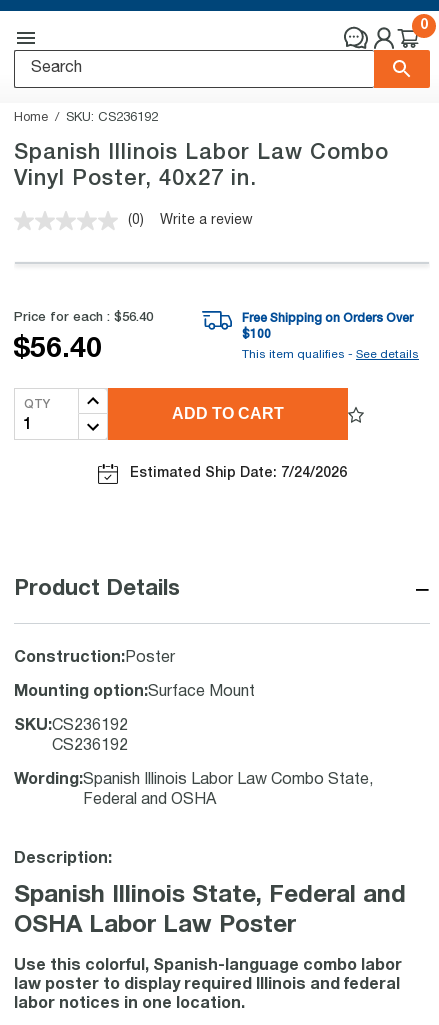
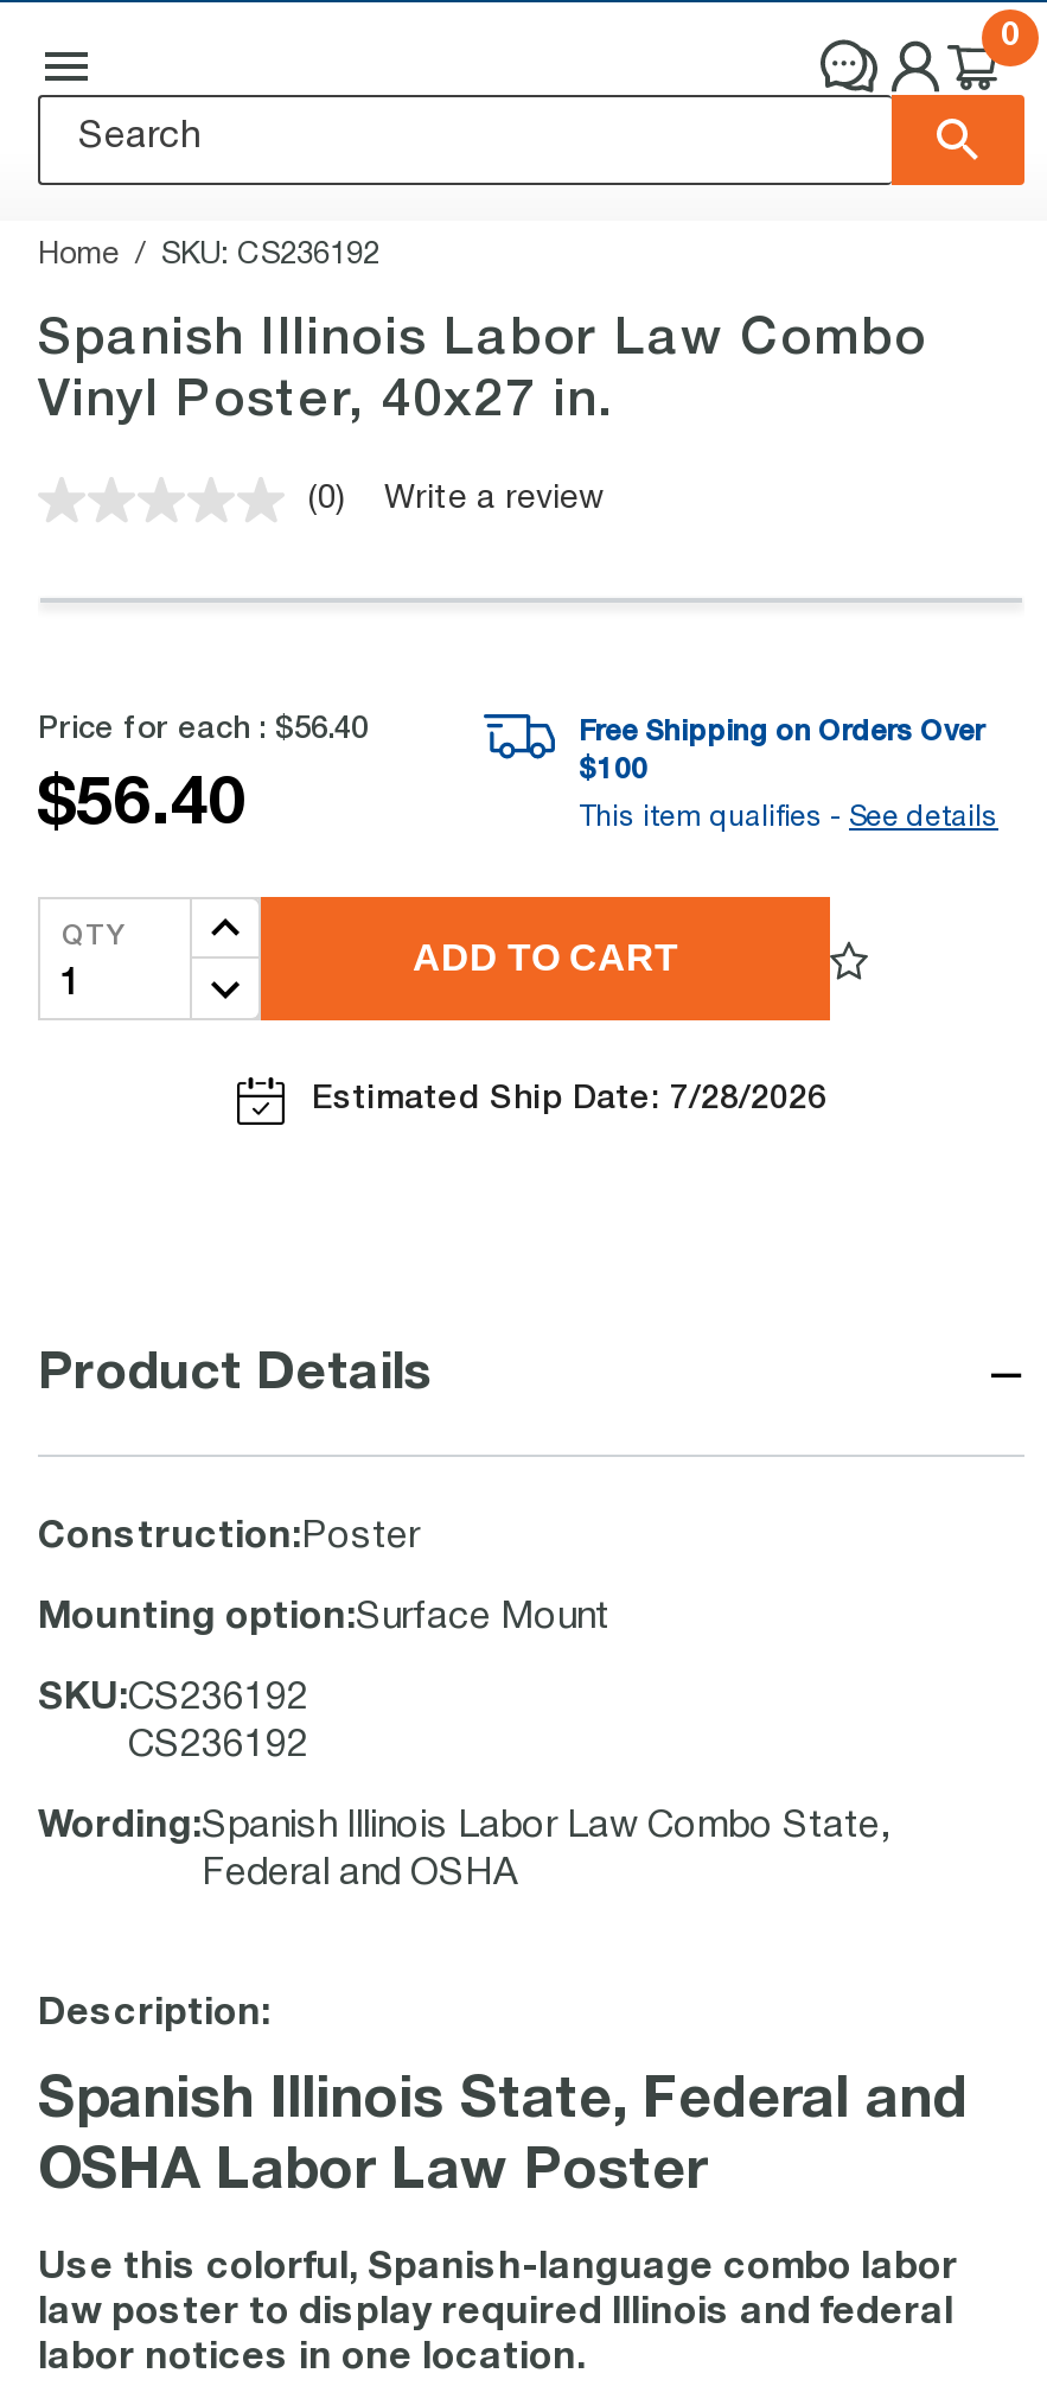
- Estimated Ship Date: 7/24/2026
+ Estimated Ship Date: 7/28/2026
